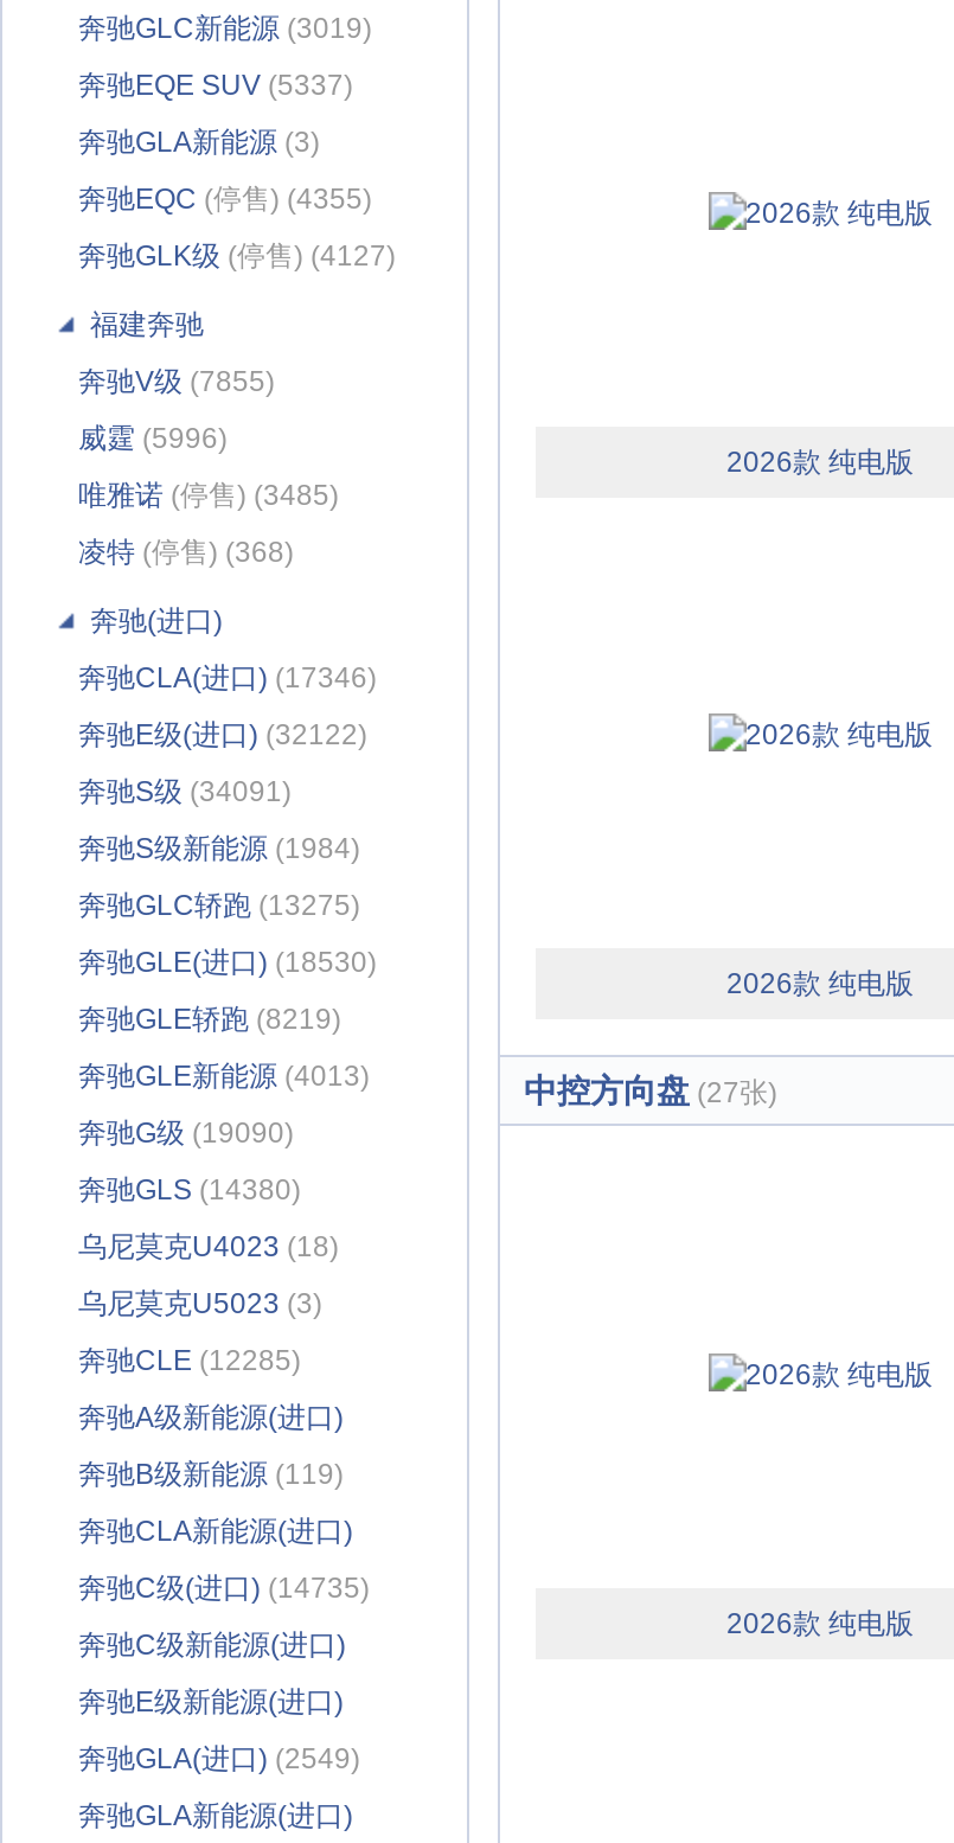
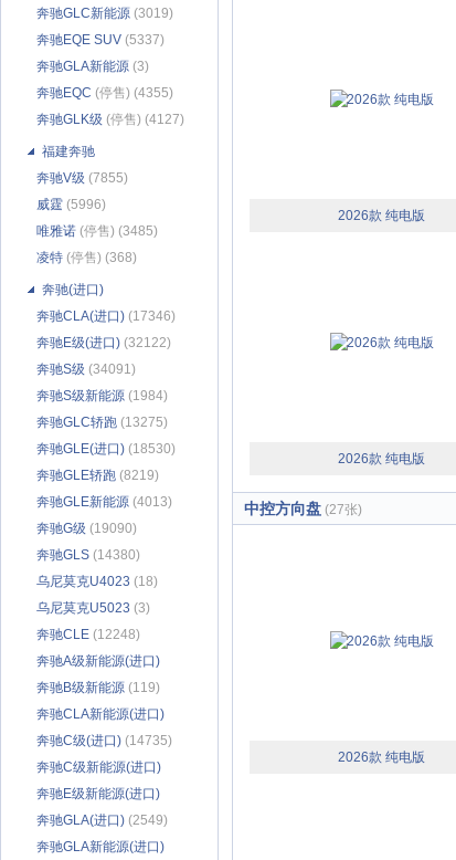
- 奔驰CLE (12285)
+ 奔驰CLE (12248)
